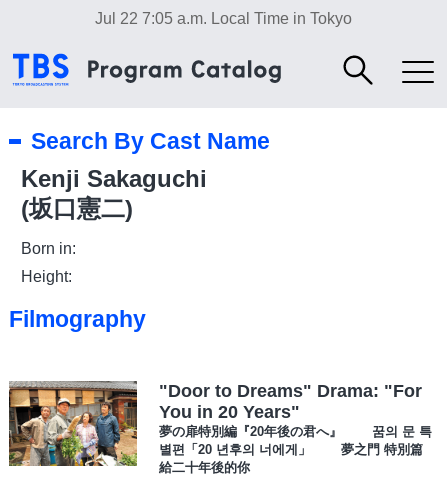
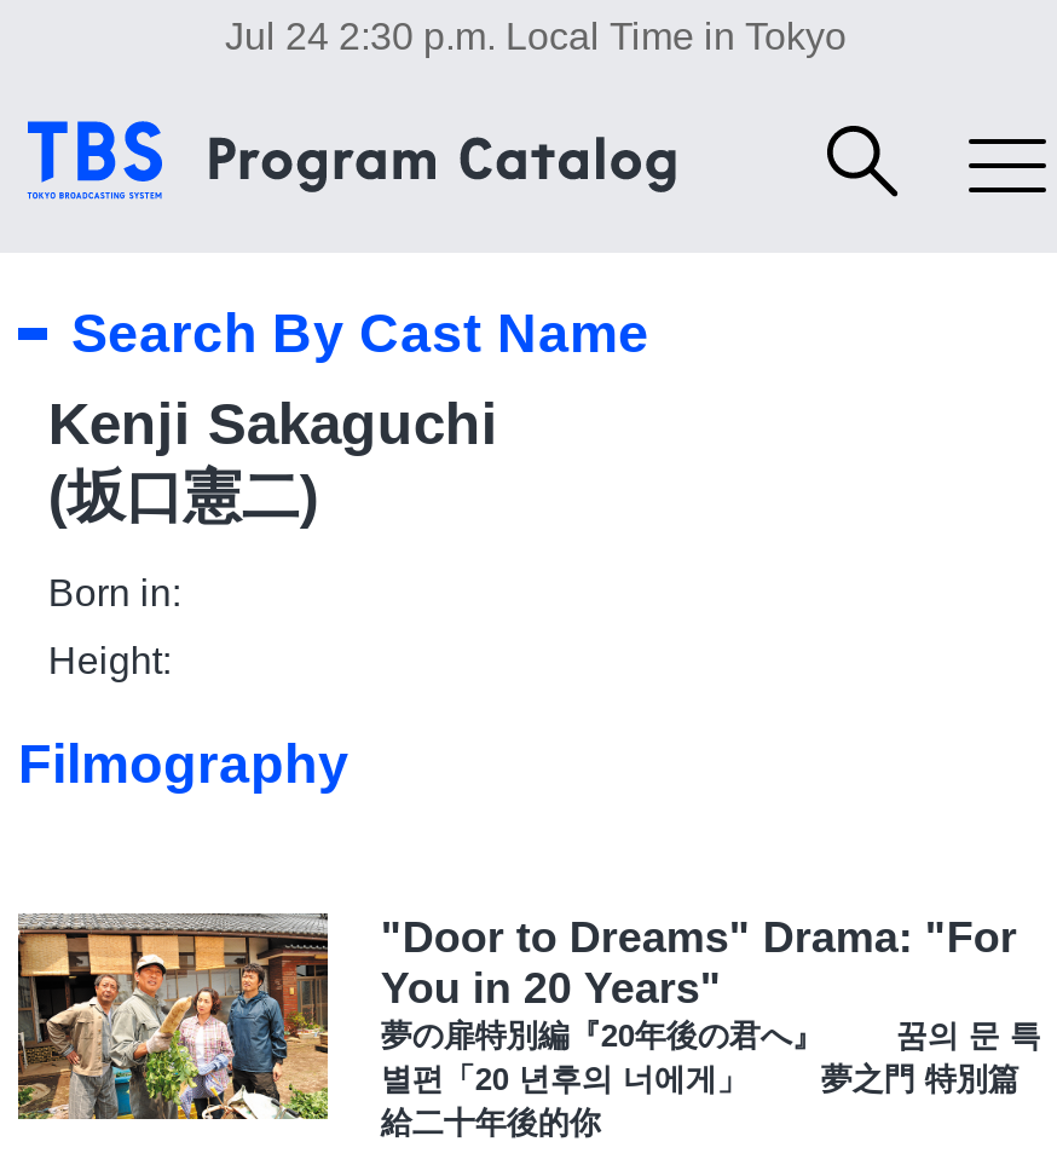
- Jul 22 7:05 a.m. Local Time in Tokyo
+ Jul 24 2:30 p.m. Local Time in Tokyo
